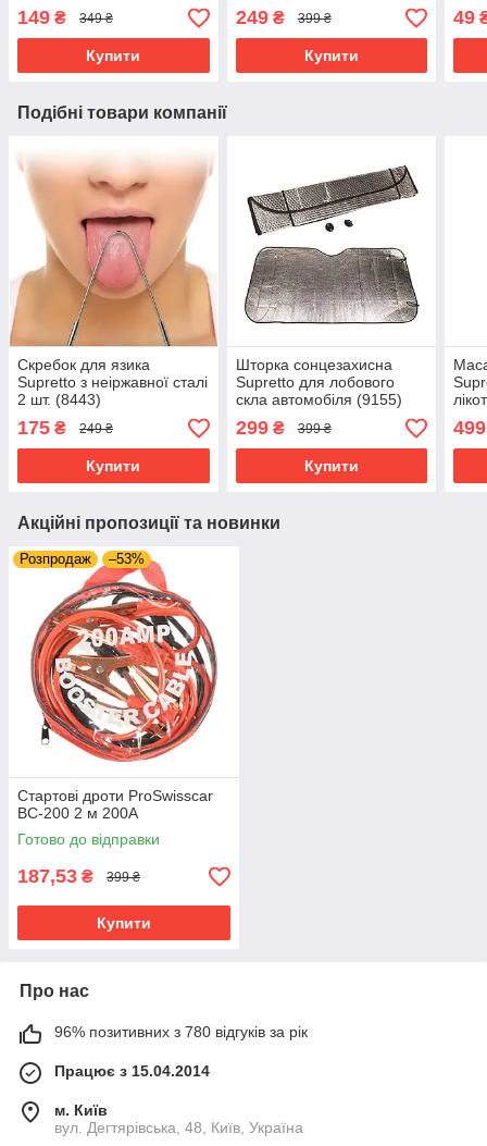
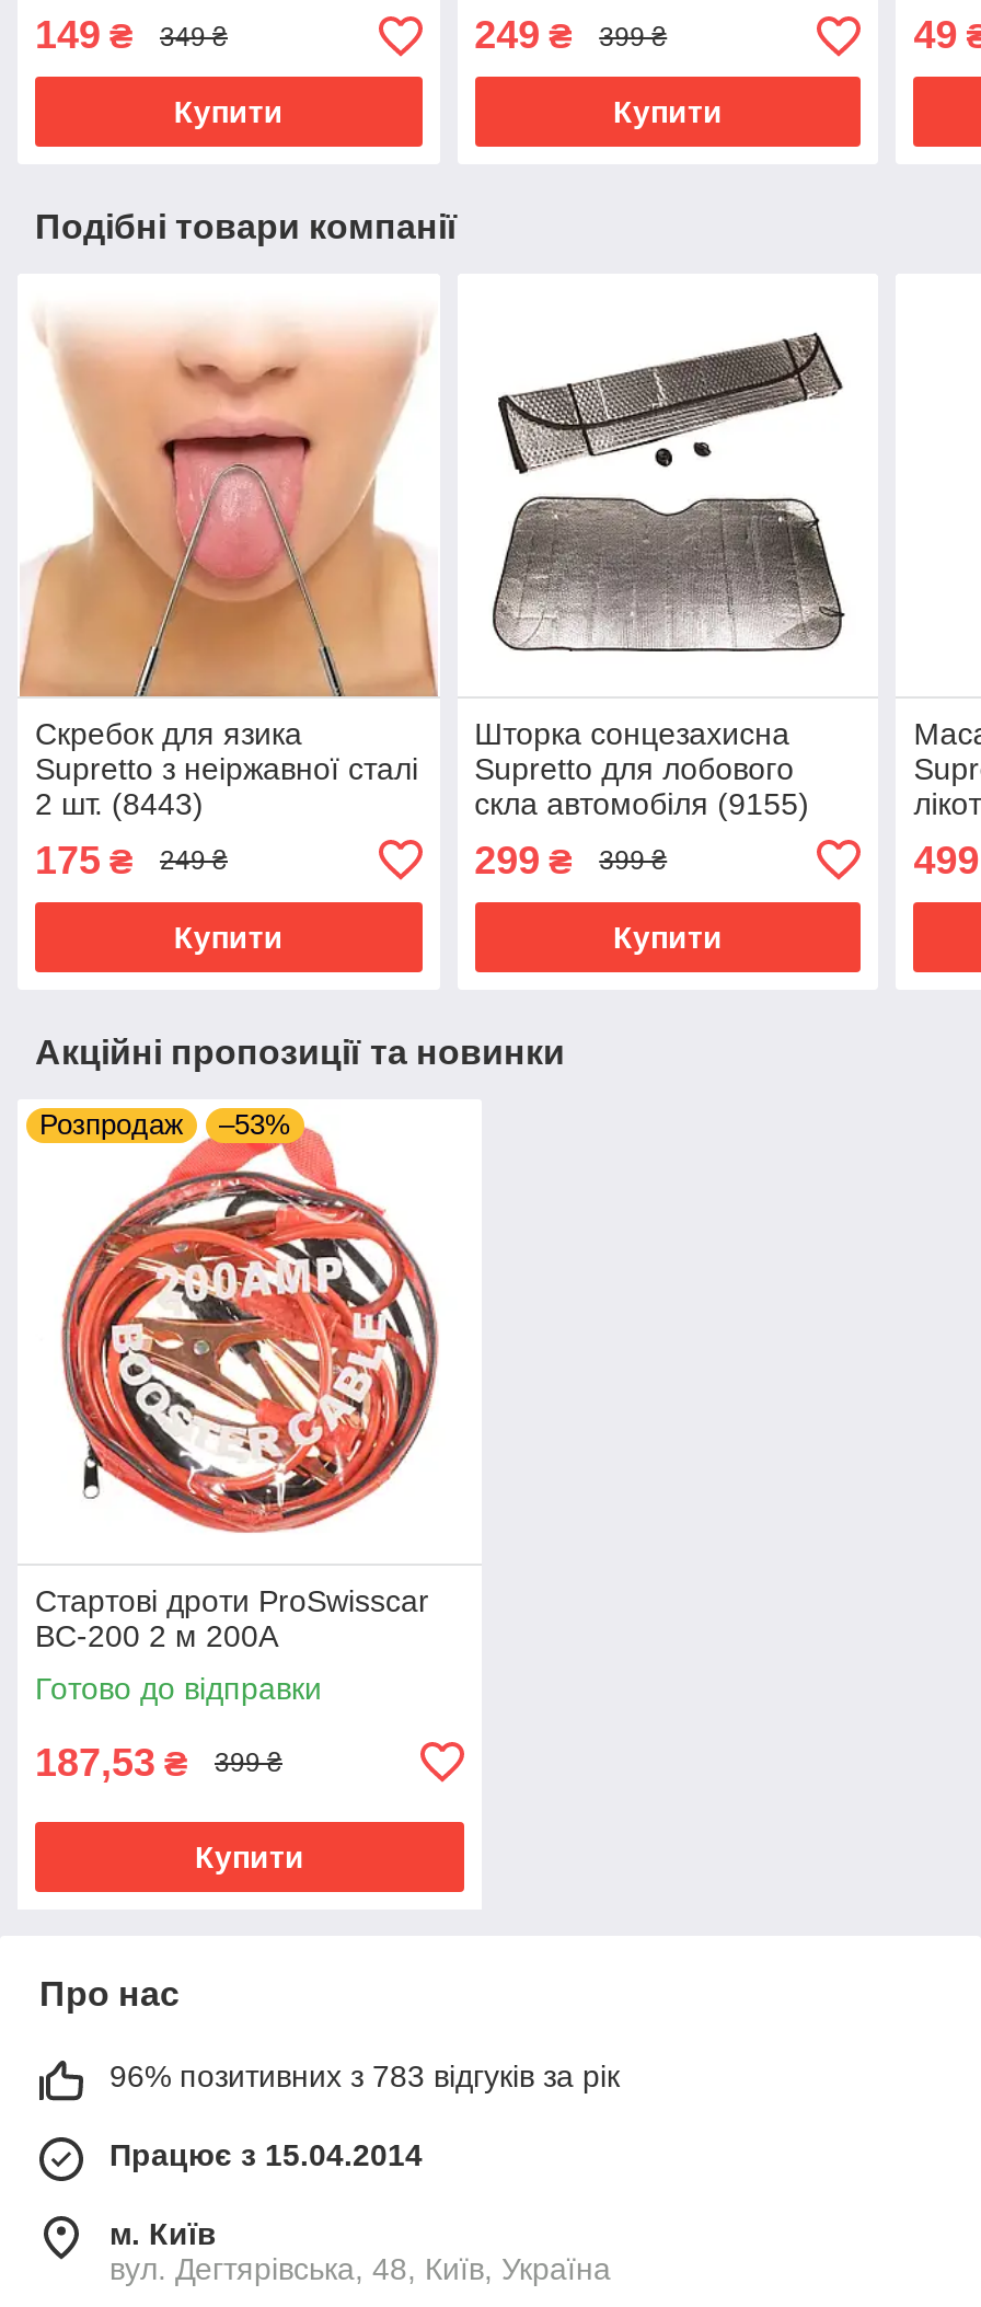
- 96% позитивних з 780 відгуків за рік
+ 96% позитивних з 783 відгуків за рік
